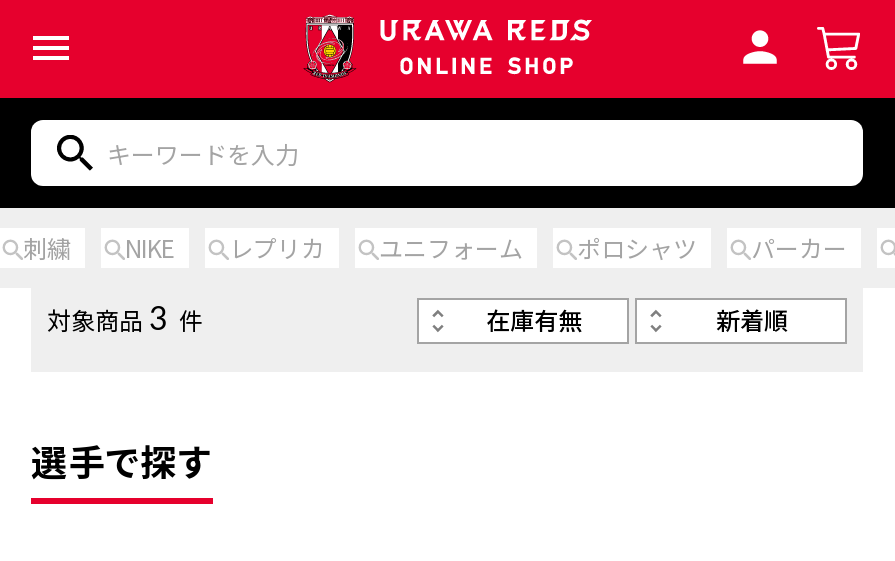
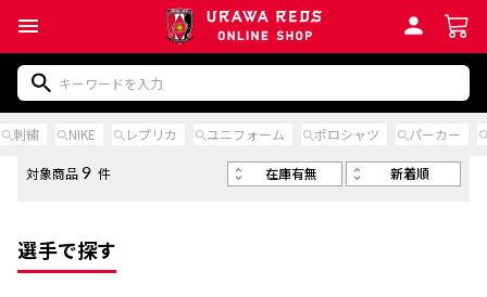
- 対象商品3 件
+ 対象商品9 件
